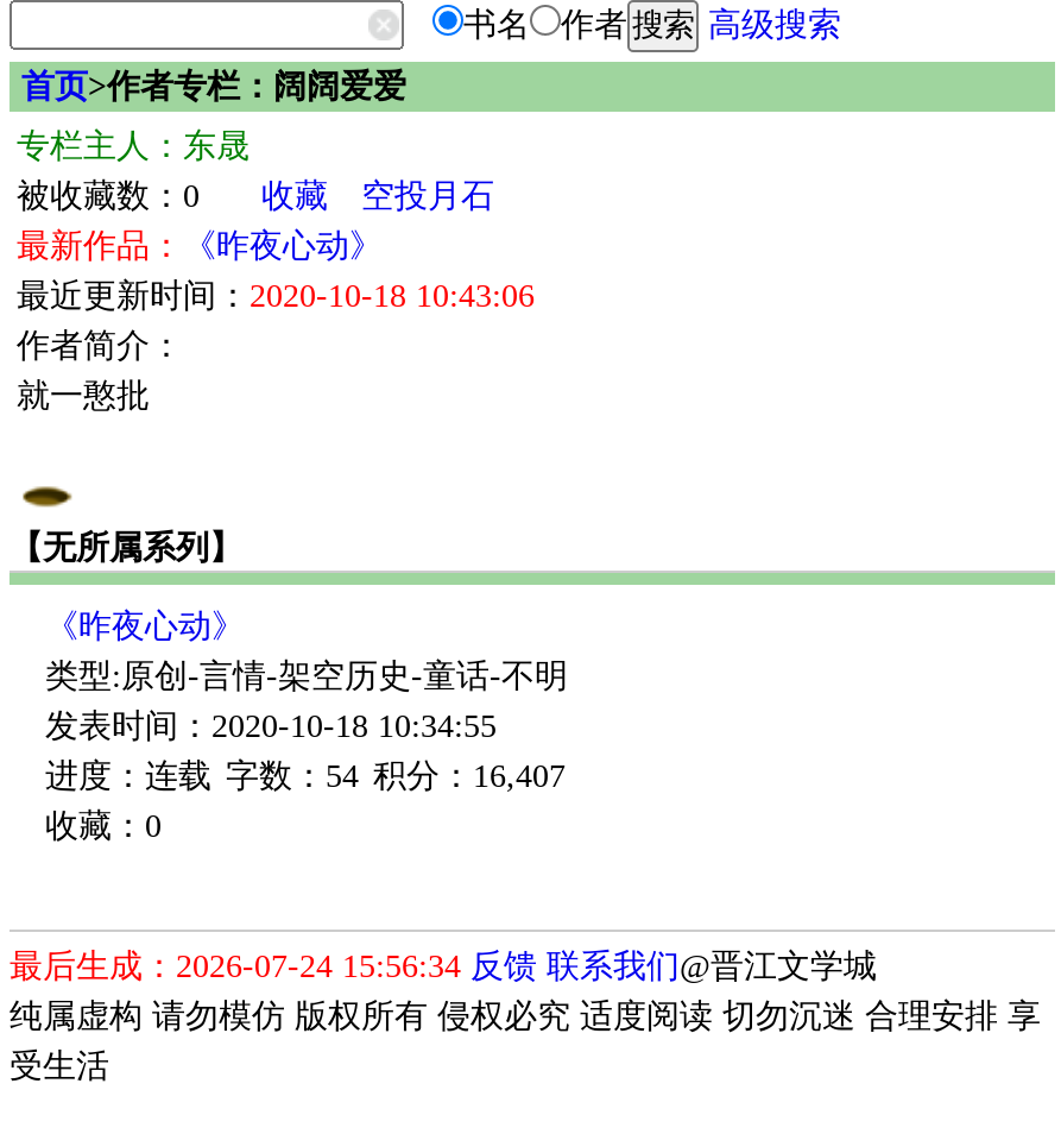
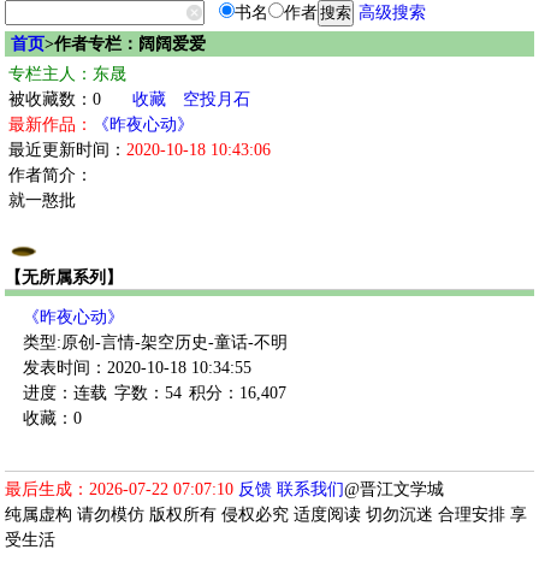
- 最后生成：2026-07-24 15:56:34 反馈 联系我们@晋江文学城
+ 最后生成：2026-07-22 07:07:10 反馈 联系我们@晋江文学城
